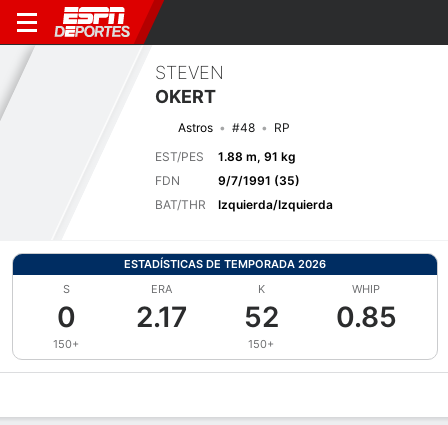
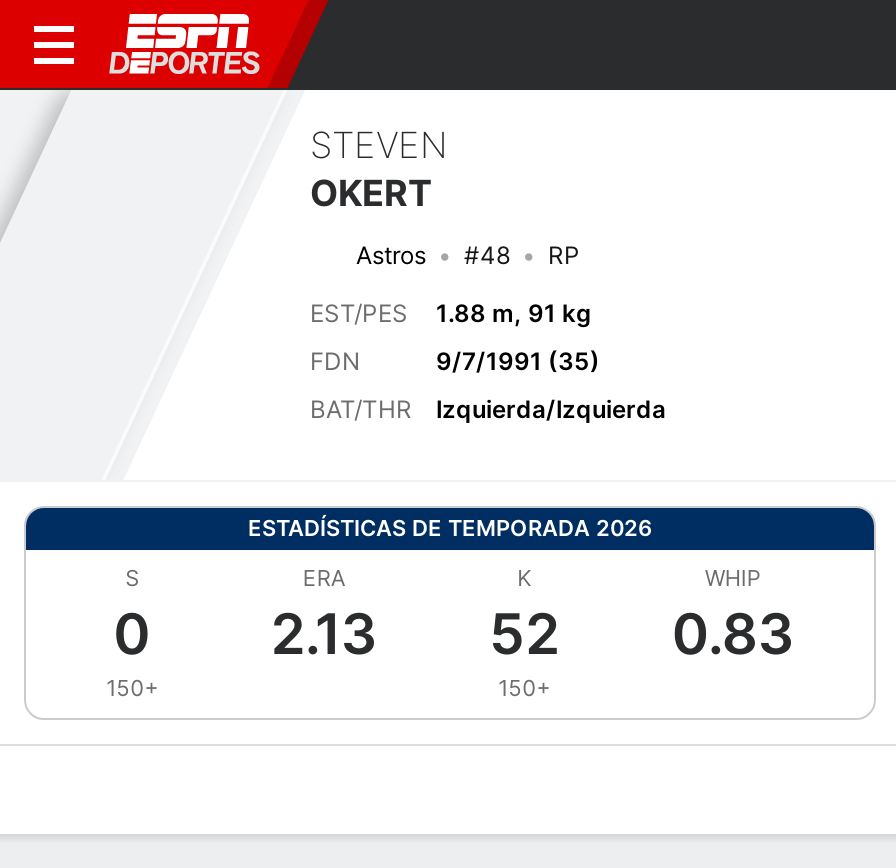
- 2.17
+ 2.13

- 0.85
+ 0.83
